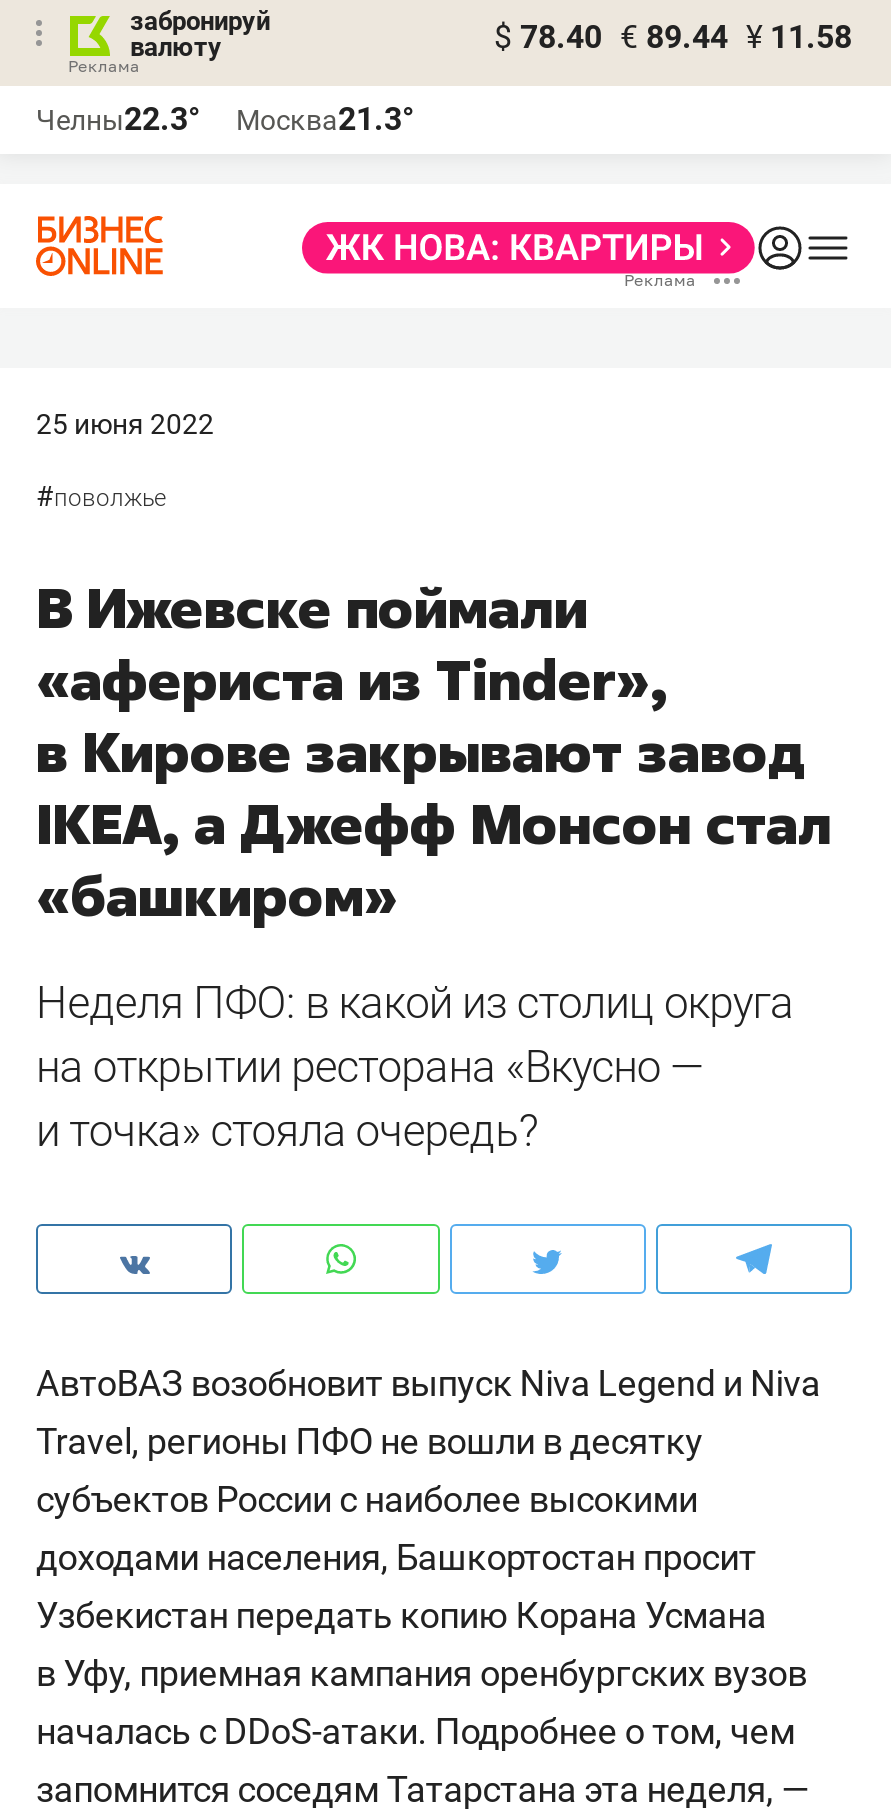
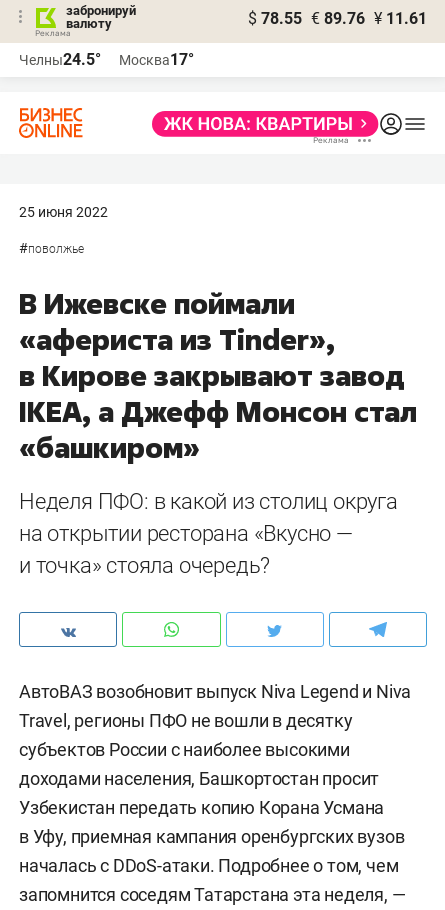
- $ 78.40 € 89.44 ¥ 11.58
+ $ 78.55 € 89.76 ¥ 11.61

- Челны22.3°
+ Челны24.5°

- Москва21.3°
+ Москва17°
